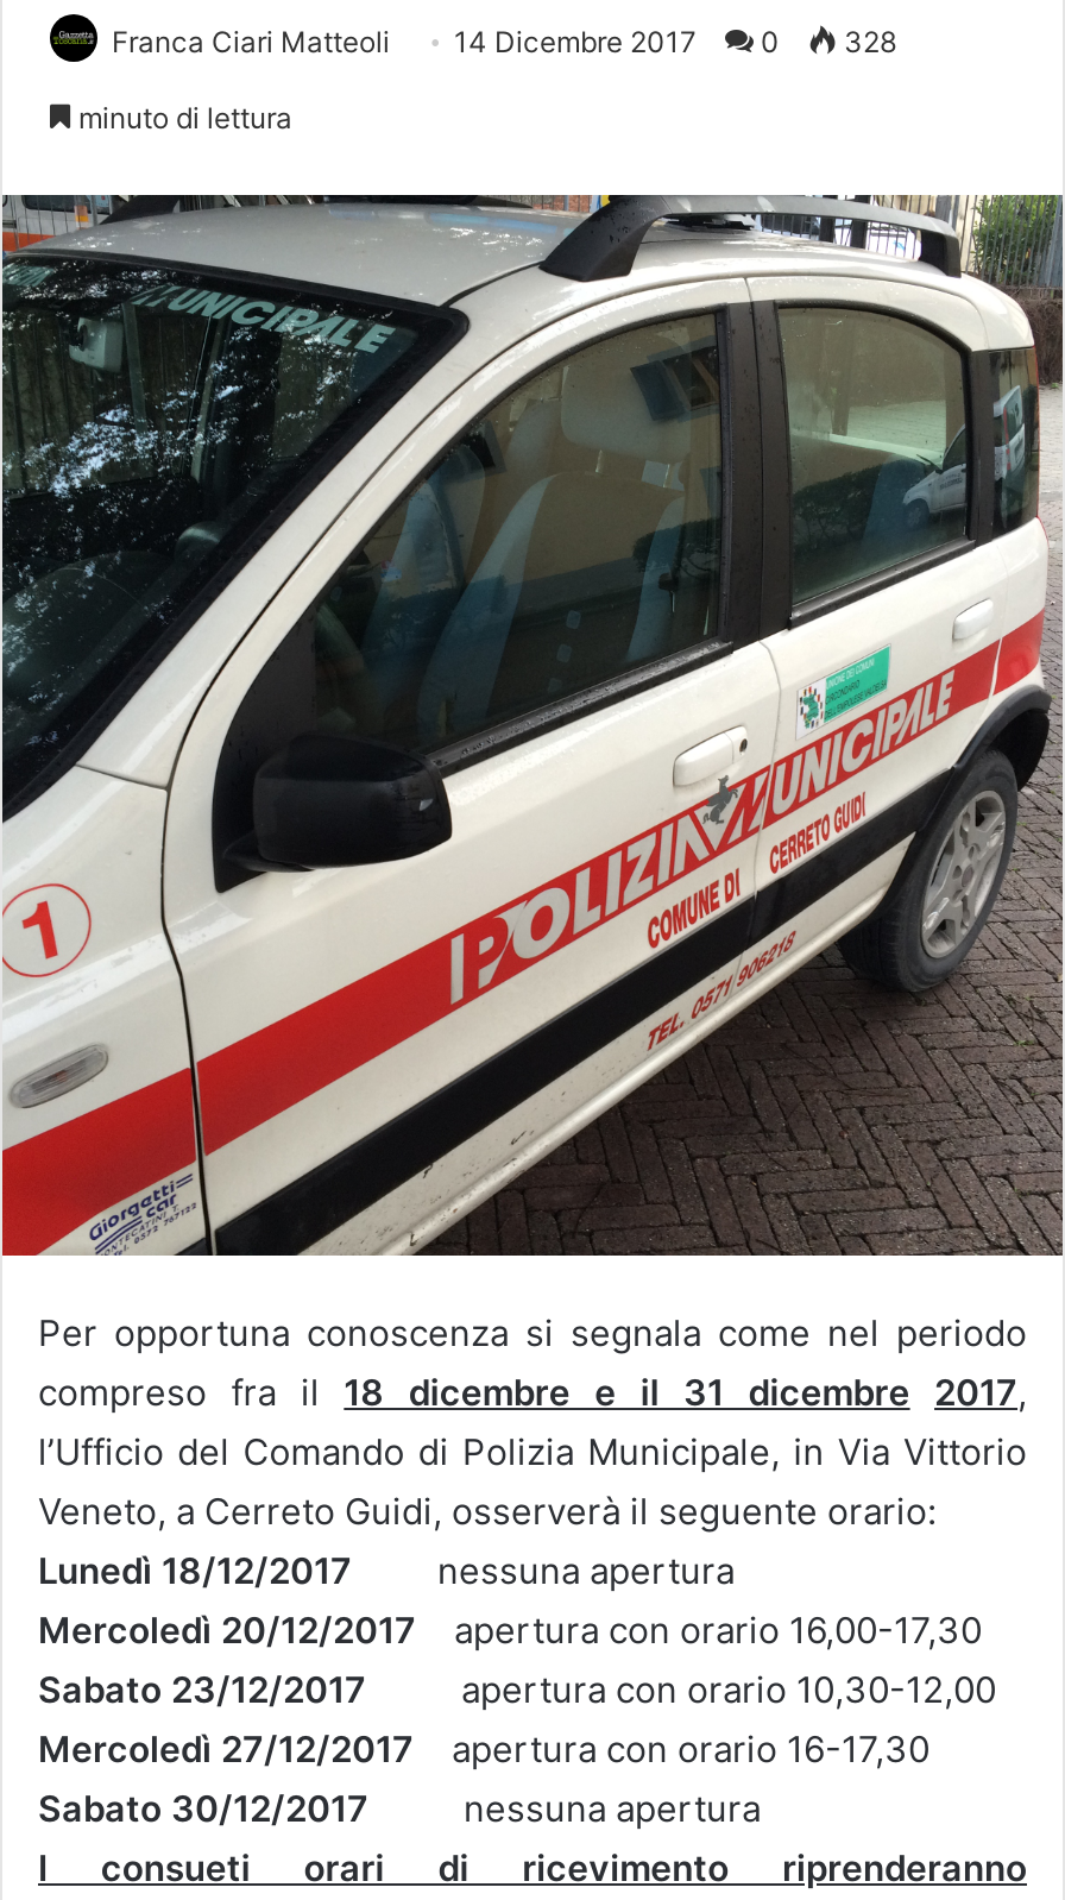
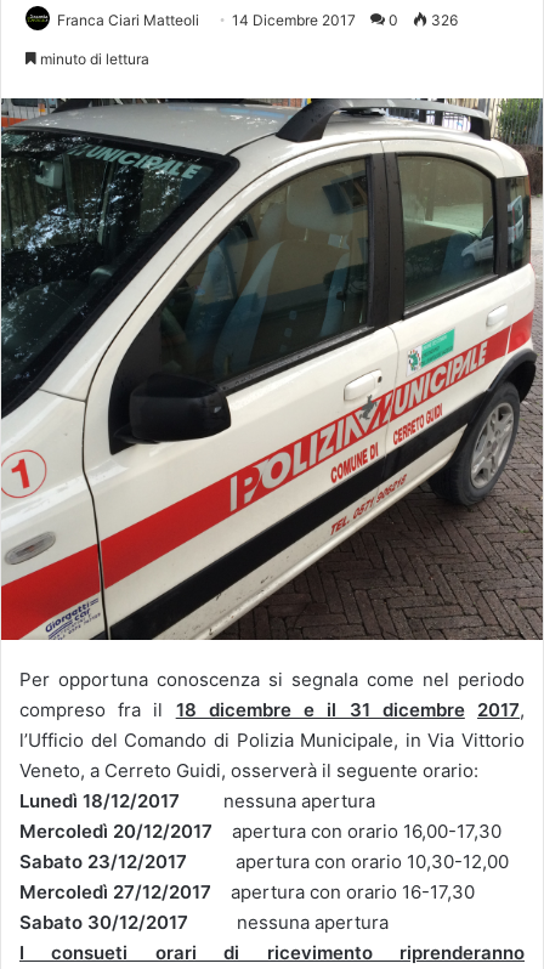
- Franca Ciari Matteoli 14 Dicembre 2017 0 328
+ Franca Ciari Matteoli 14 Dicembre 2017 0 326
